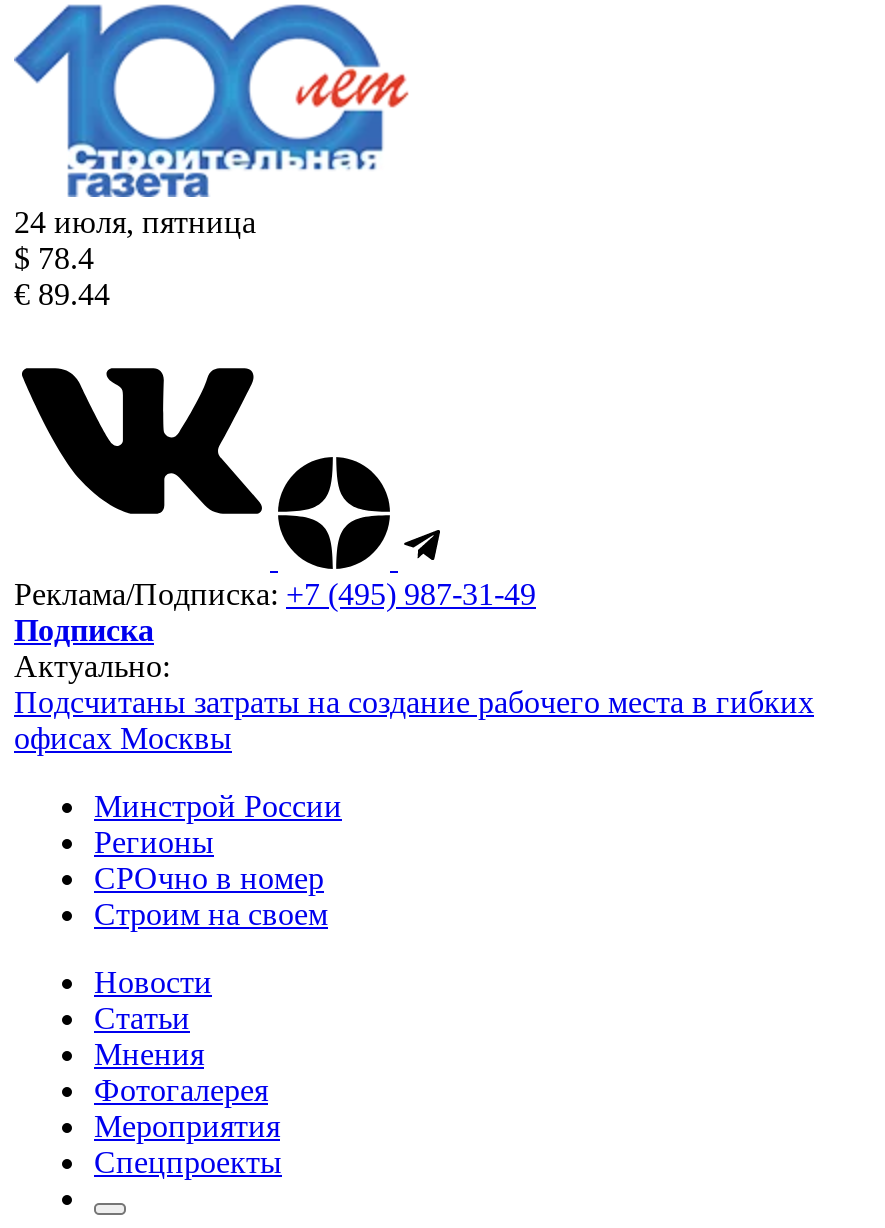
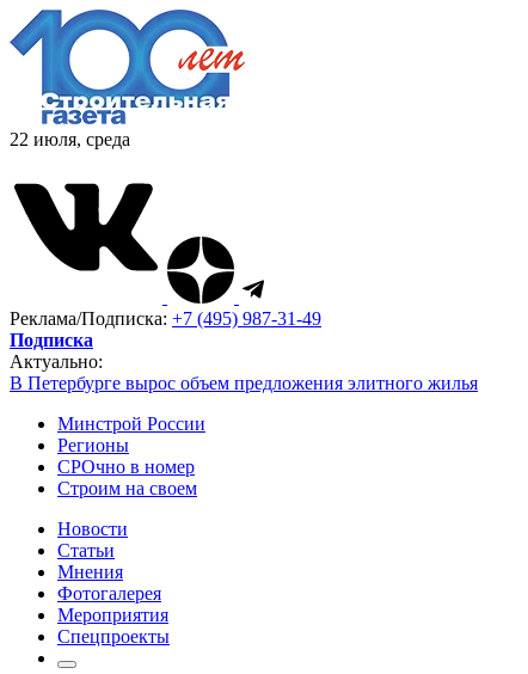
- 24 июля, пятница
- $ 78.4
- € 89.44
+ 22 июля, среда

- Подсчитаны затраты на создание рабочего места в гибких
- офисах Москвы
+ В Петербурге вырос объем предложения элитного жилья
